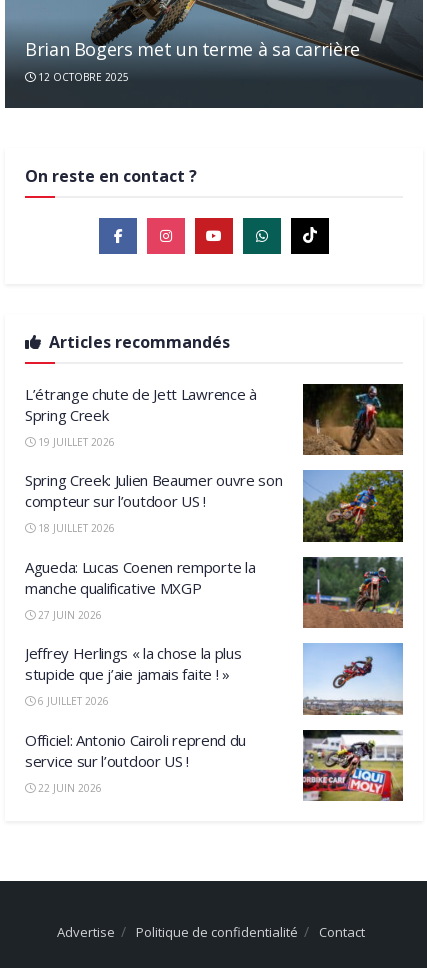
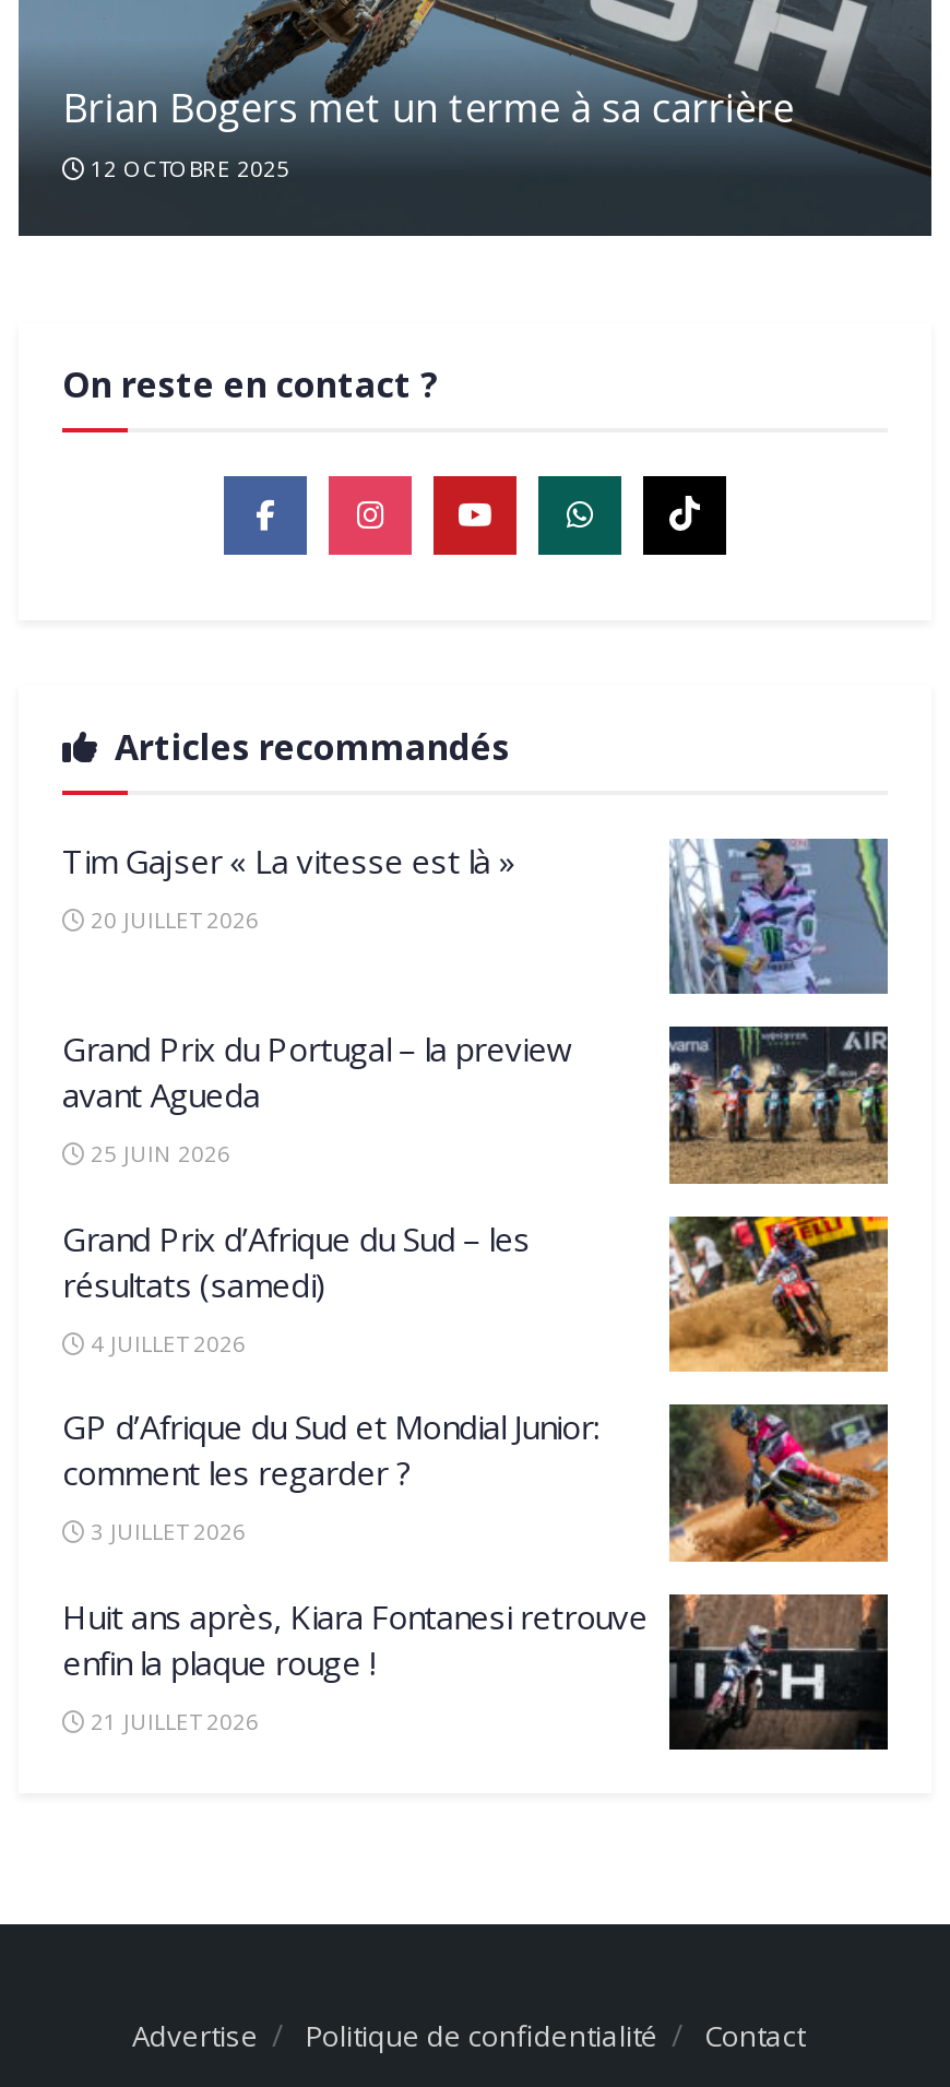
- L’étrange chute de Jett Lawrence à
- Spring Creek
+ Tim Gajser « La vitesse est là »

- [image]
+ [image]

- 19 JUILLET 2026
+ 20 JUILLET 2026

- Spring Creek: Julien Beaumer ouvre son
- compteur sur l’outdoor US !
+ Grand Prix du Portugal – la preview
+ avant Agueda

- [image]
+ [image]

- 18 JUILLET 2026
+ 25 JUIN 2026

- Agueda: Lucas Coenen remporte la
- manche qualificative MXGP
+ Grand Prix d’Afrique du Sud – les
+ résultats (samedi)

- [image]
+ [image]

- 27 JUIN 2026
+ 4 JUILLET 2026

- Jeffrey Herlings « la chose la plus
- stupide que j’aie jamais faite ! »
+ GP d’Afrique du Sud et Mondial Junior:
+ comment les regarder ?

- [image]
+ [image]

- 6 JUILLET 2026
+ 3 JUILLET 2026

- Officiel: Antonio Cairoli reprend du
- service sur l’outdoor US !
+ Huit ans après, Kiara Fontanesi retrouve
+ enfin la plaque rouge !

- [image]
+ [image]

- 22 JUIN 2026
+ 21 JUILLET 2026
